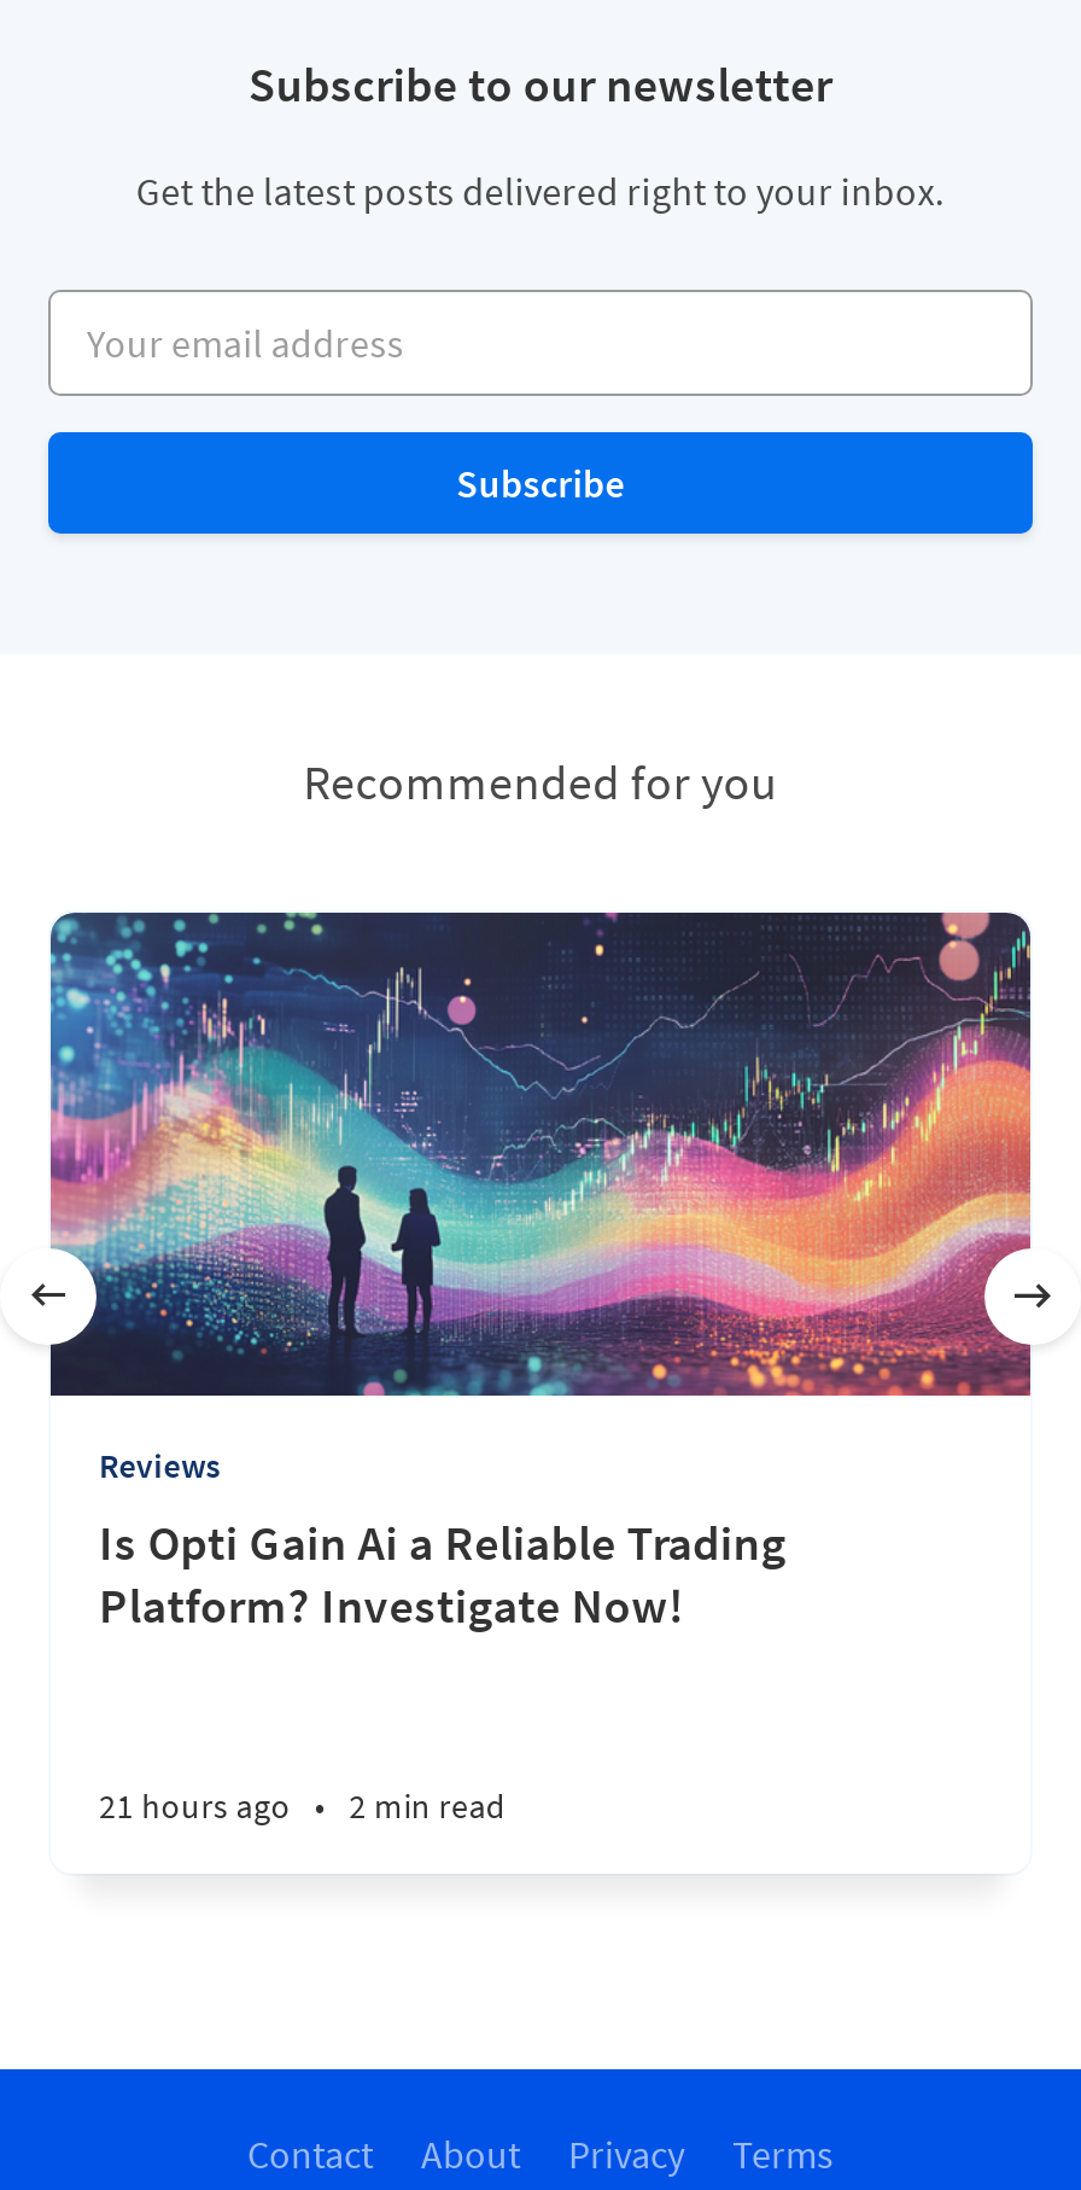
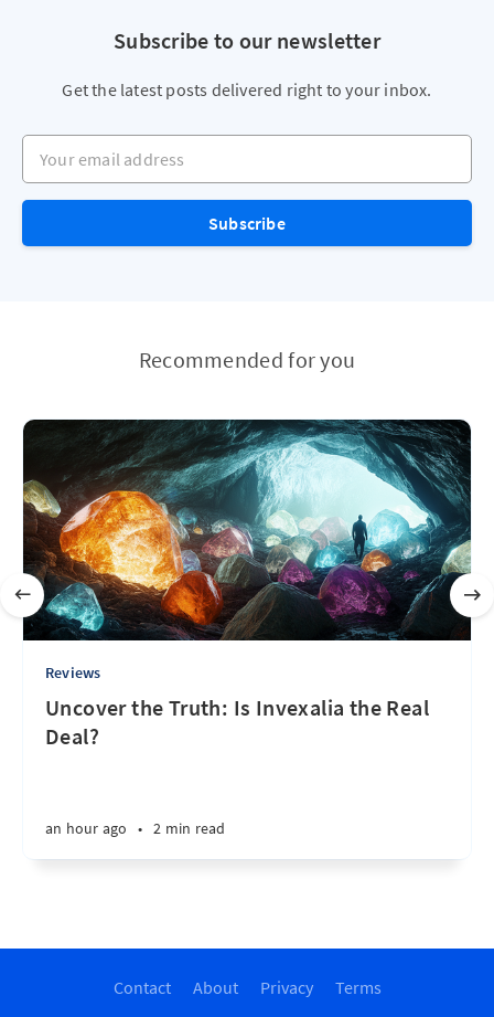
- [image]
+ [image]

- Is Opti Gain Ai a Reliable Trading
- Platform? Investigate Now!
+ Uncover the Truth: Is Invexalia the Real
+ Deal?

- 21 hours ago • 2 min read
+ an hour ago • 2 min read
